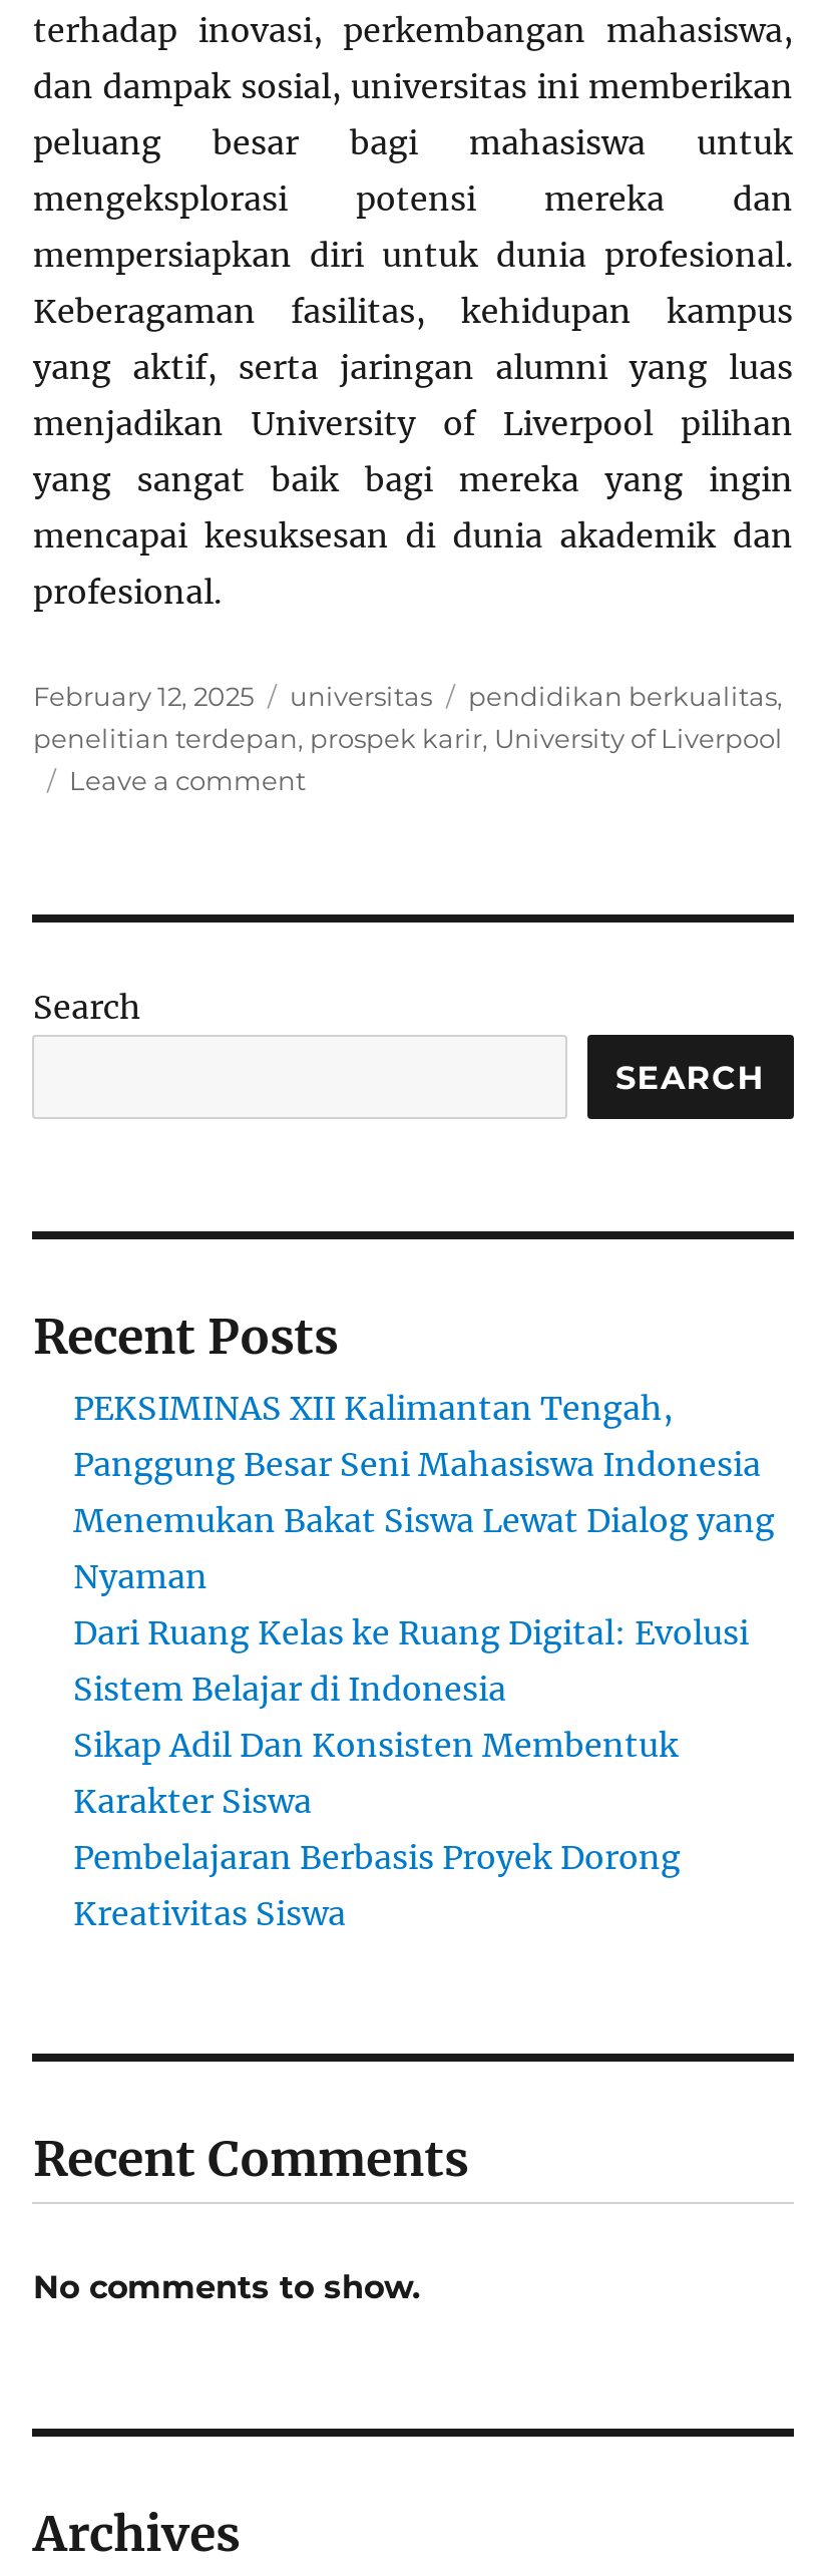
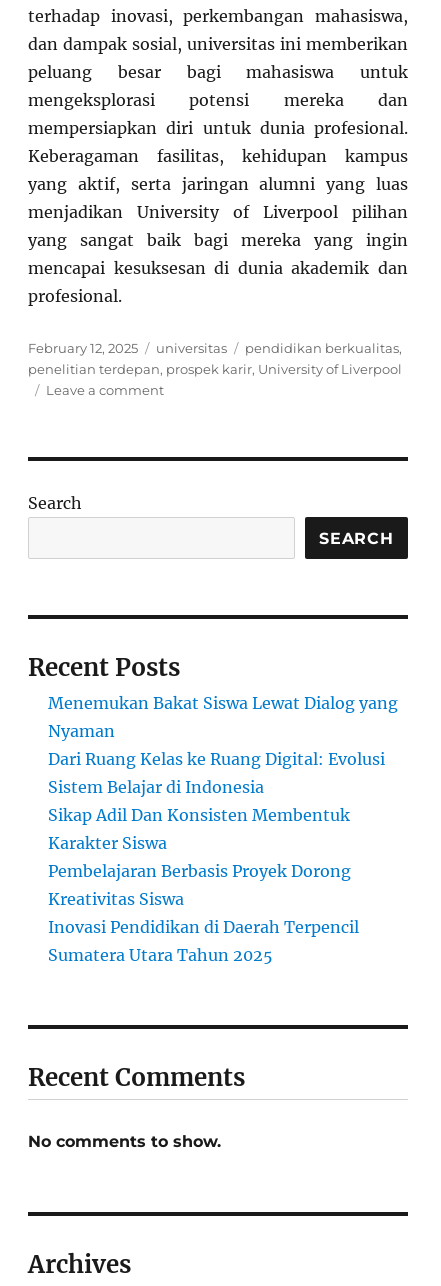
- PEKSIMINAS XII Kalimantan Tengah,
- Panggung Besar Seni Mahasiswa Indonesia

moved up: Menemukan Bakat Siswa Lewat Dialog yang | Nyaman | Dari Ruang Kelas ke Ruang Digital: Evolusi | Sistem Belajar di Indonesia | Sikap Adil Dan Konsisten Membentuk | Karakter Siswa | Pembelajaran Berbasis Proyek Dorong | Kreativitas Siswa

+ Inovasi Pendidikan di Daerah Terpencil
+ Sumatera Utara Tahun 2025
